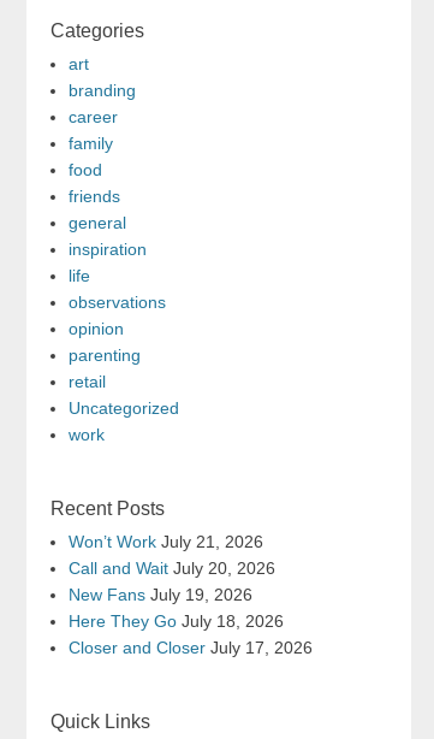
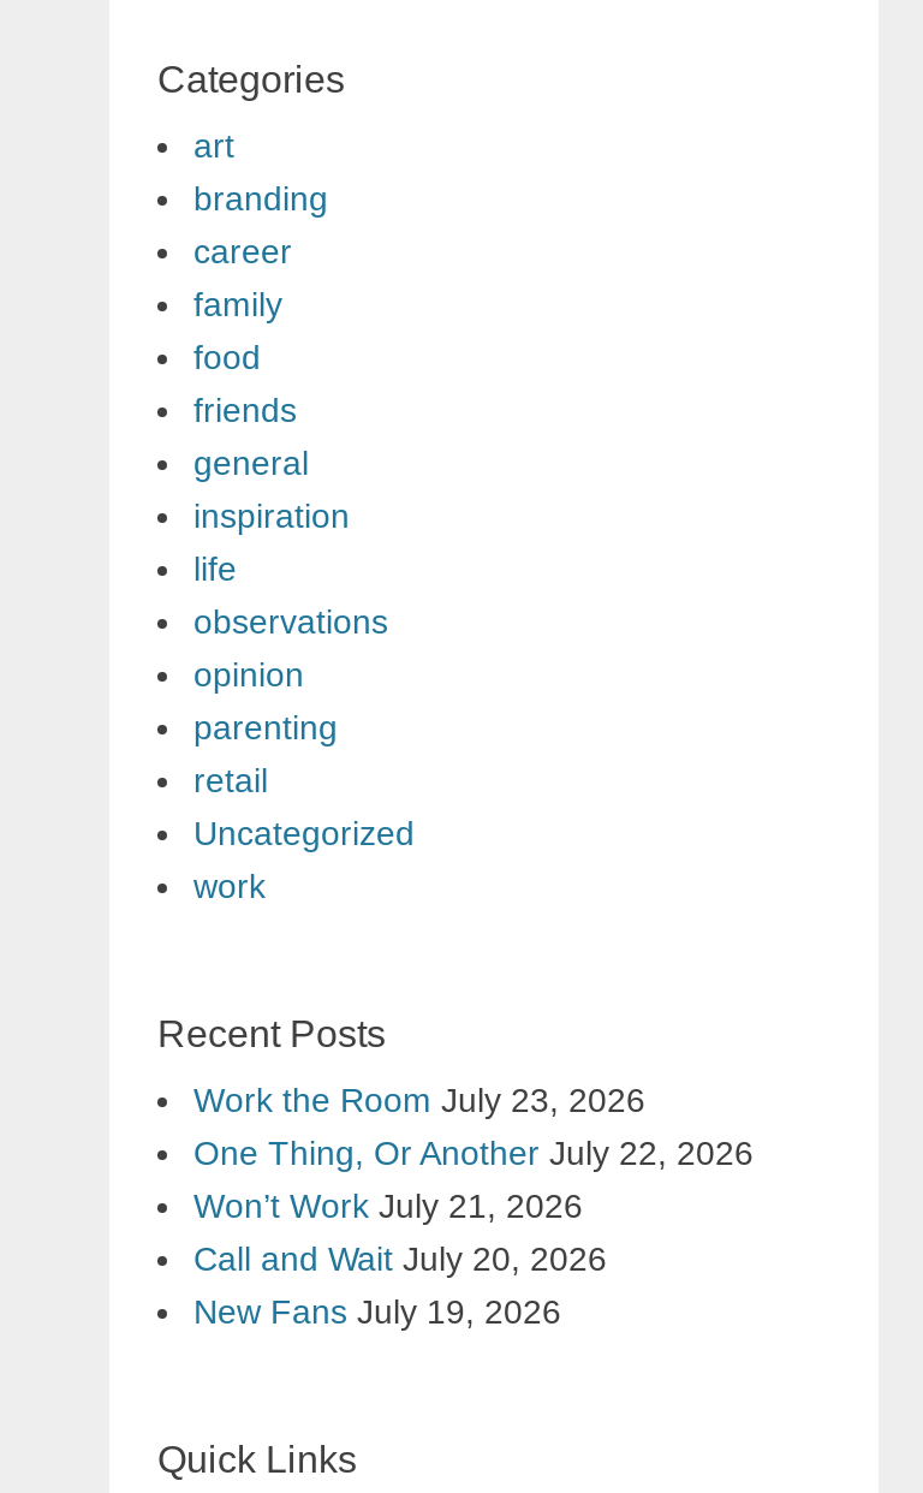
+ Work the Room July 23, 2026
+ One Thing, Or Another July 22, 2026

moved down: Won’t Work July 21, 2026 | Call and Wait July 20, 2026 | New Fans July 19, 2026

- Here They Go July 18, 2026
- Closer and Closer July 17, 2026
